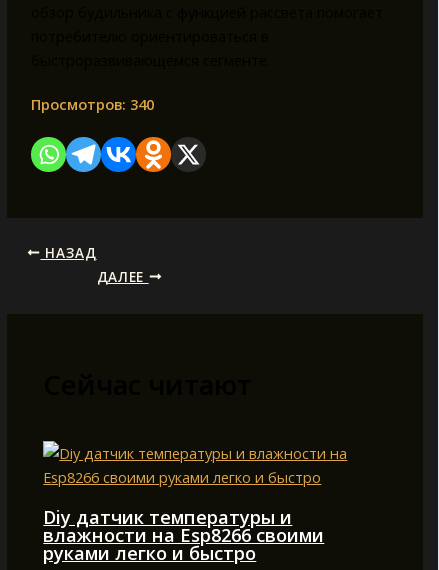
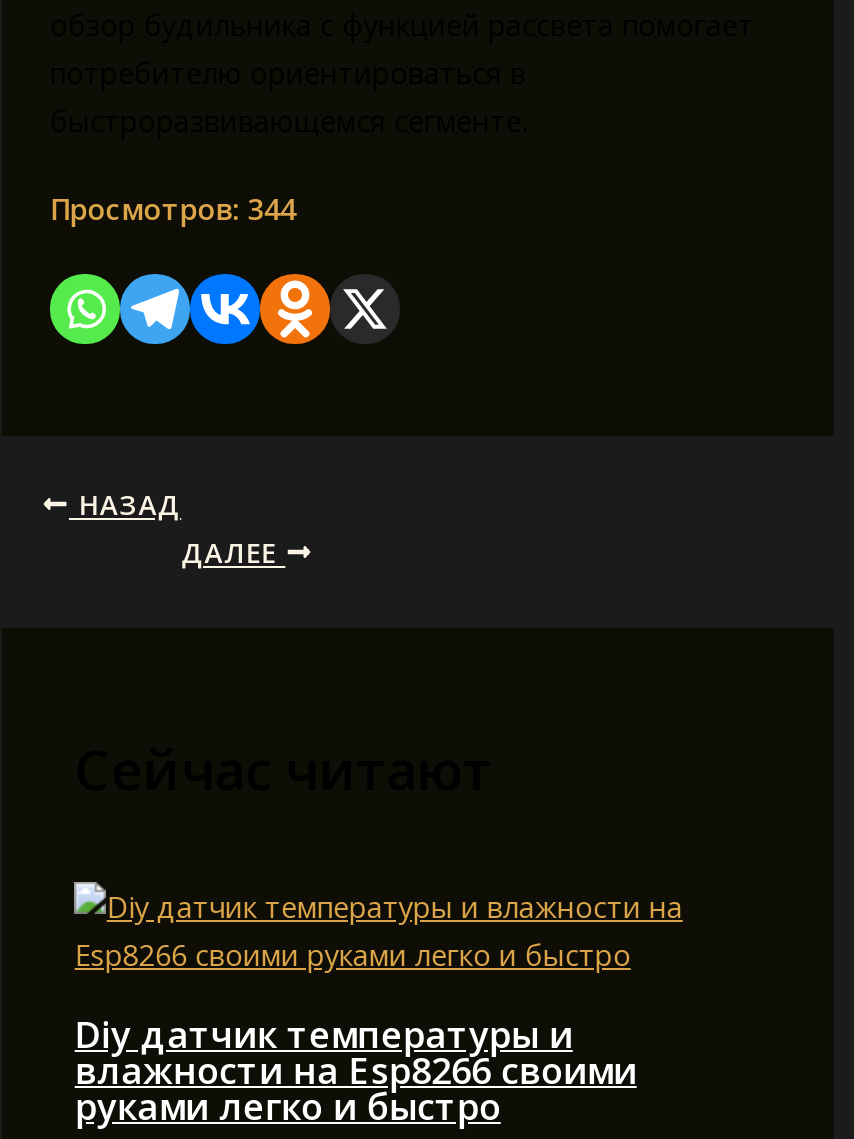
- Просмотров: 340
+ Просмотров: 344
